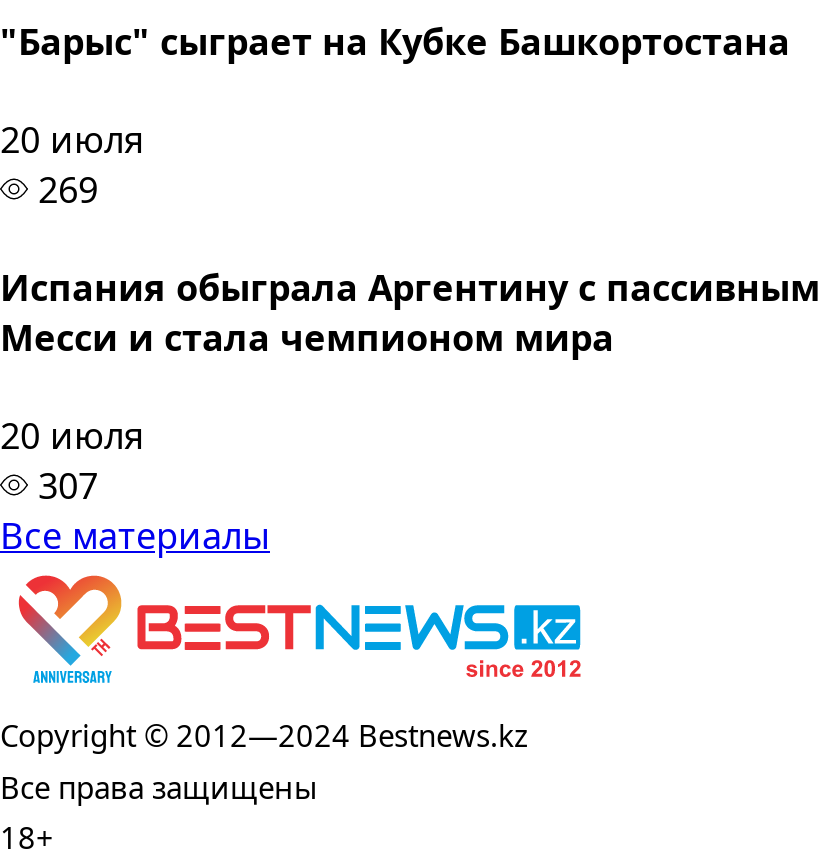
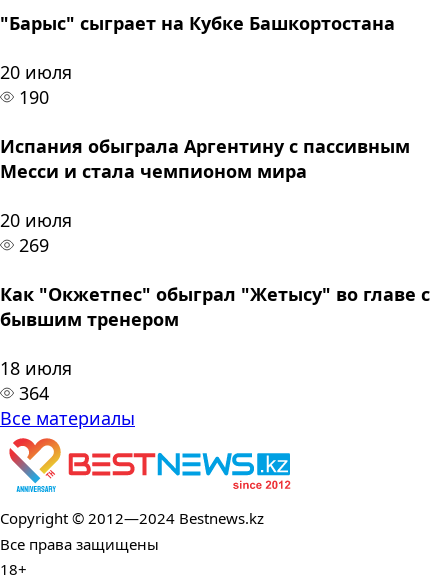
- 269
+ 190

- 307
+ 269
+ Как "Окжетпес" обыграл "Жетысу" во главе с
+ бывшим тренером
+ 18 июля
+ 364
